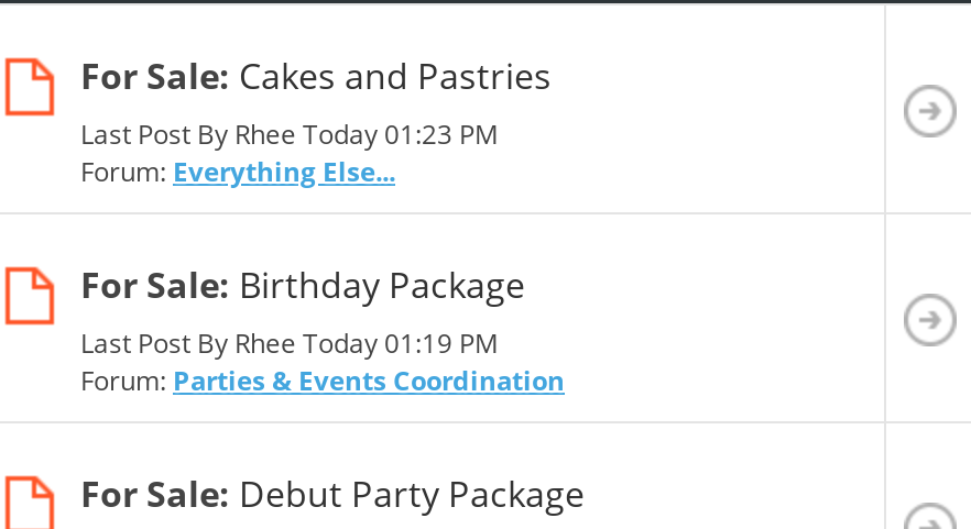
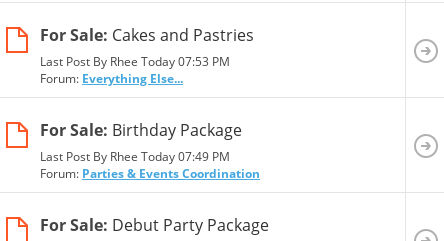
- Last Post By Rhee Today 01:23 PM
+ Last Post By Rhee Today 07:53 PM

- Last Post By Rhee Today 01:19 PM
+ Last Post By Rhee Today 07:49 PM
